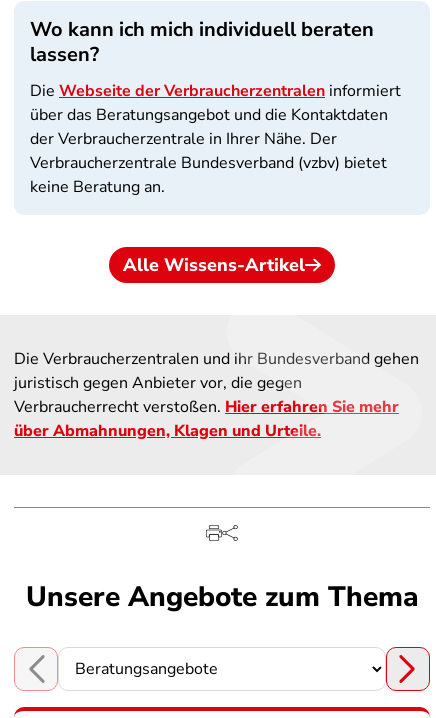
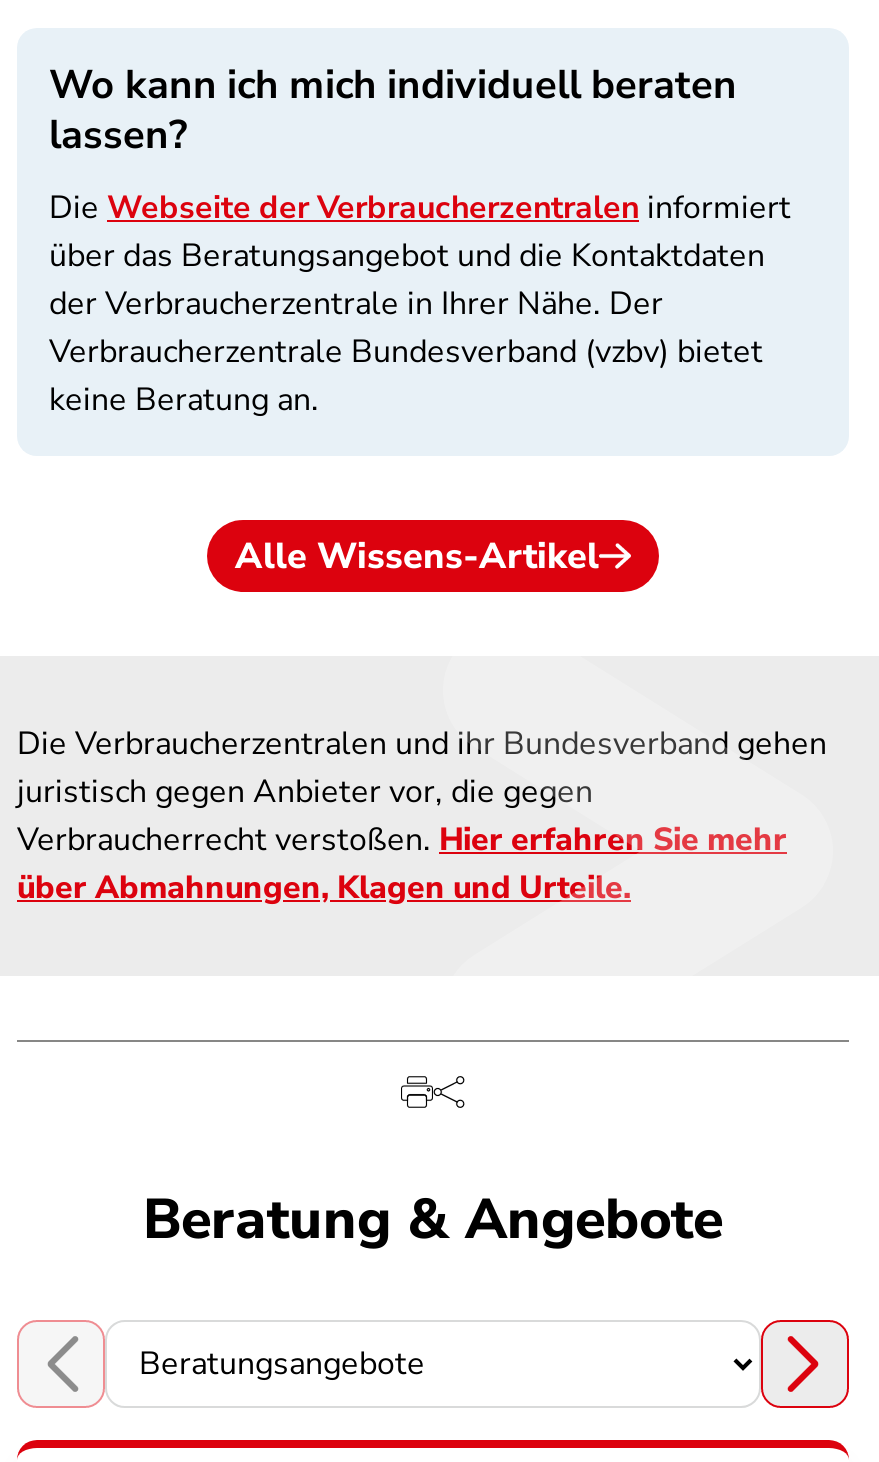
- Unsere Angebote zum Thema
+ Beratung & Angebote
